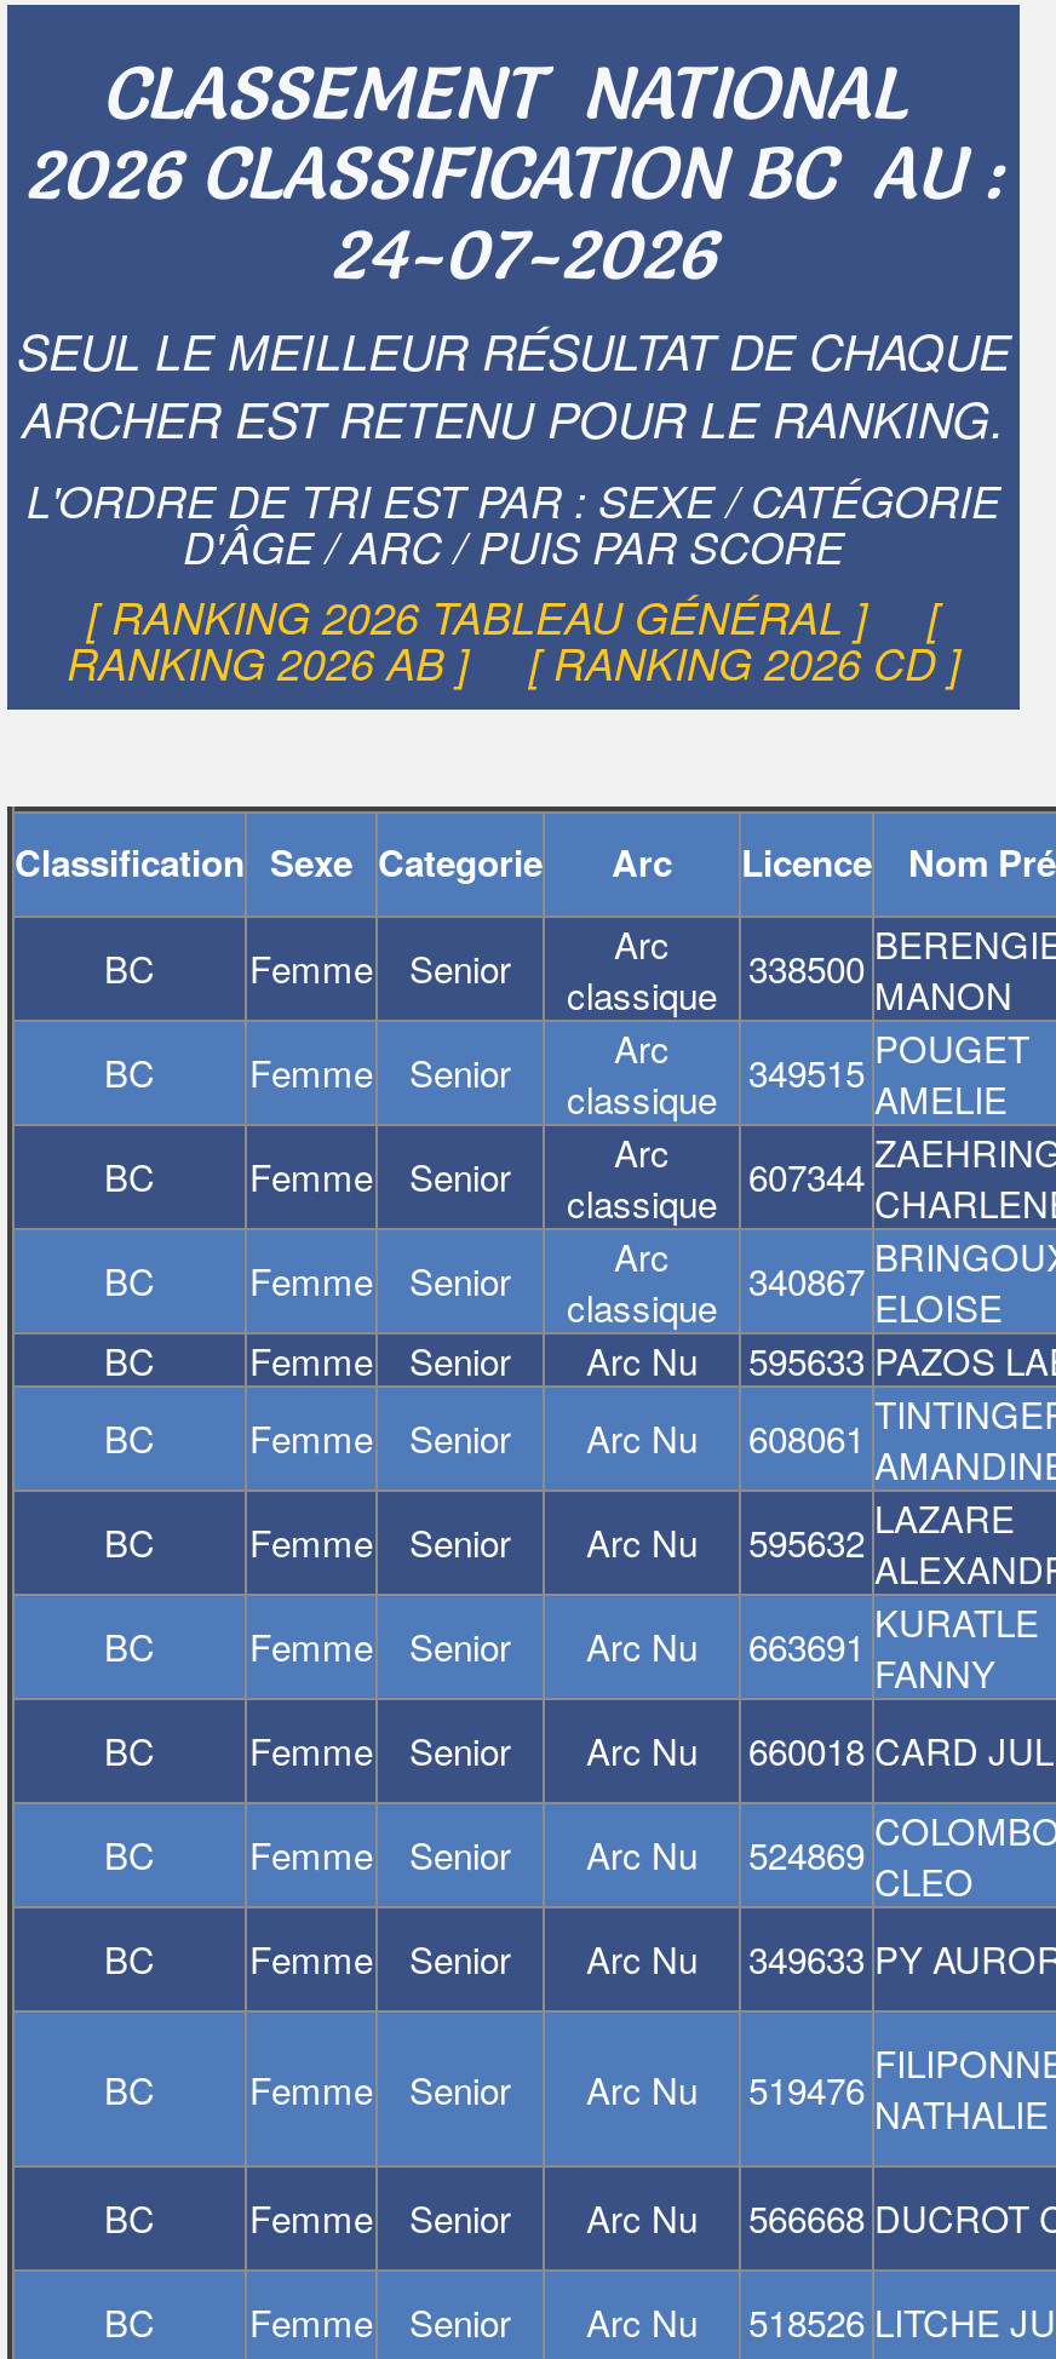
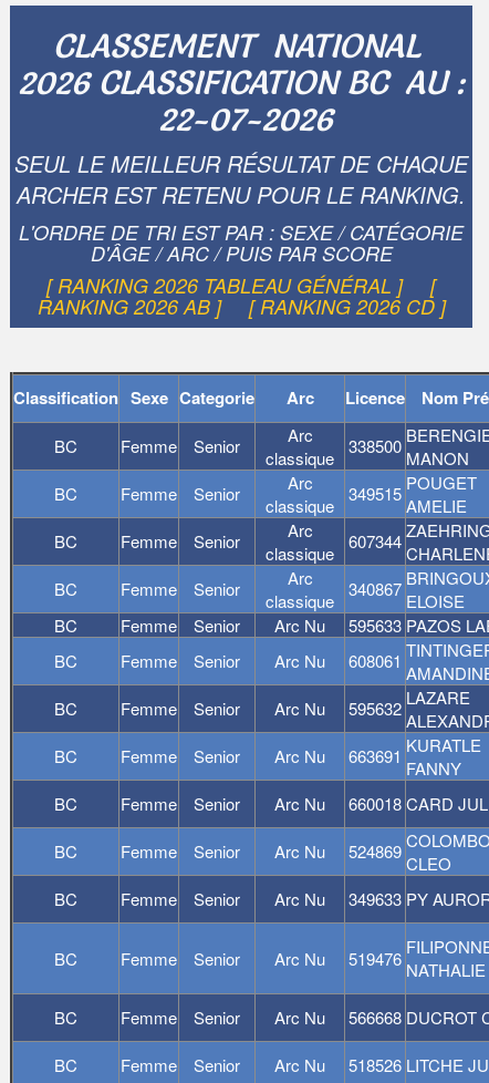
- 24-07-2026
+ 22-07-2026
